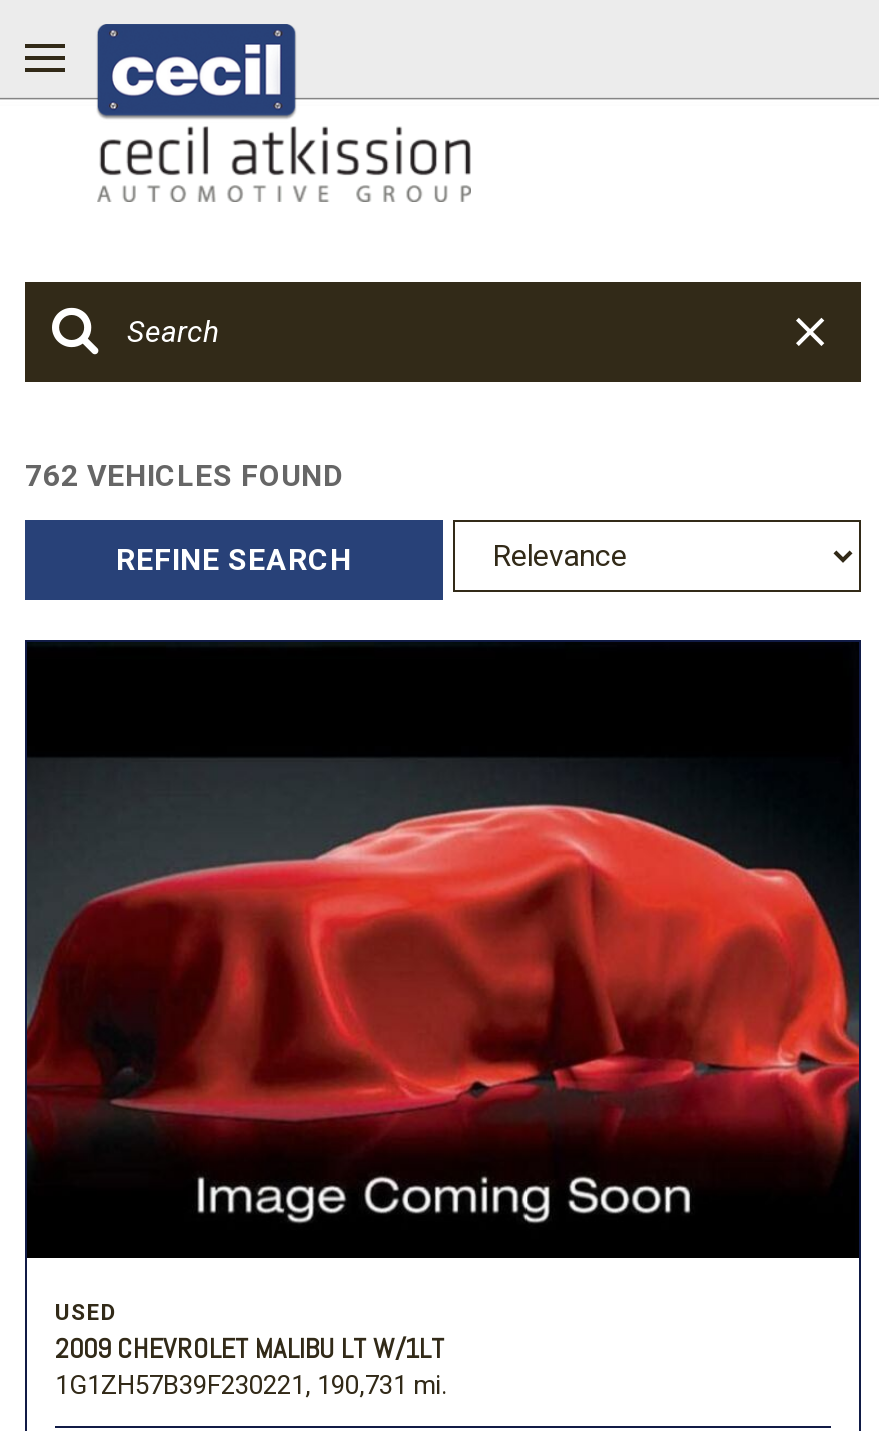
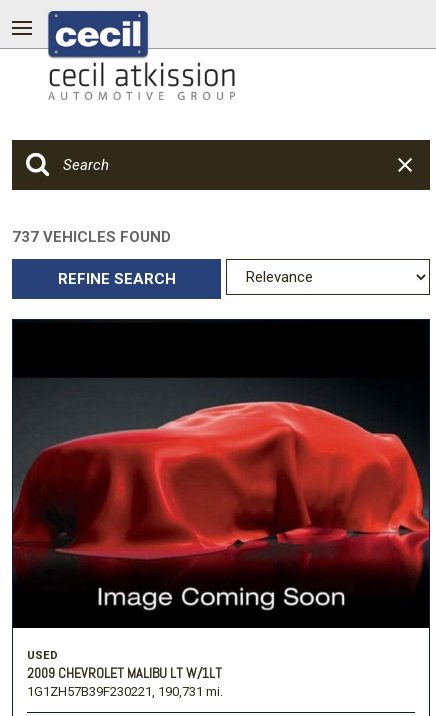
- 762 VEHICLES FOUND
+ 737 VEHICLES FOUND
